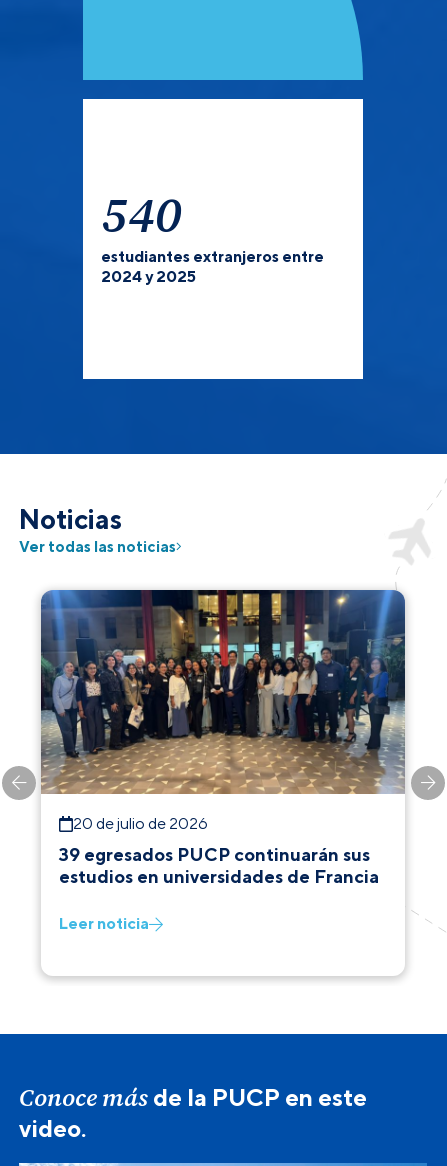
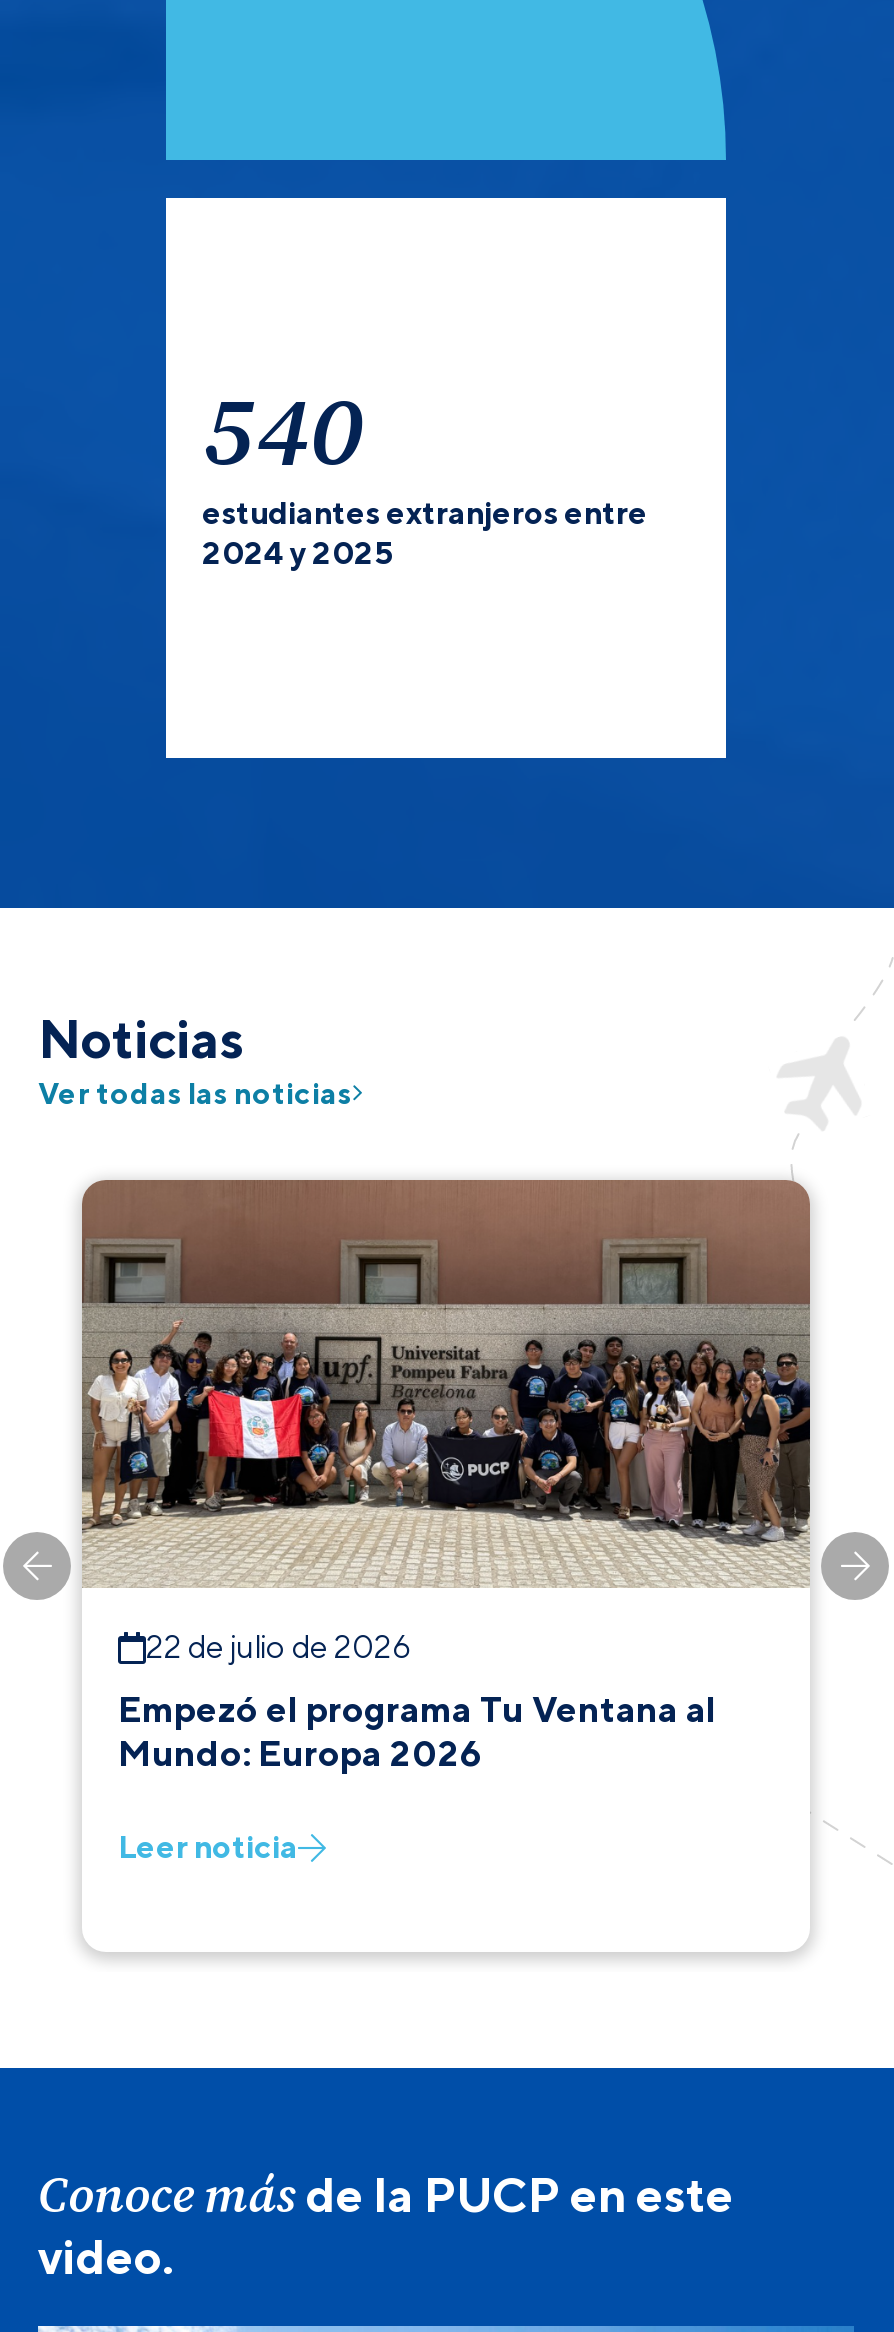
- [image]
- 20 de julio de 2026
+ [image]
+ 22 de julio de 2026

- 39 egresados PUCP continuarán sus
- estudios en universidades de Francia
+ Empezó el programa Tu Ventana al
+ Mundo: Europa 2026
